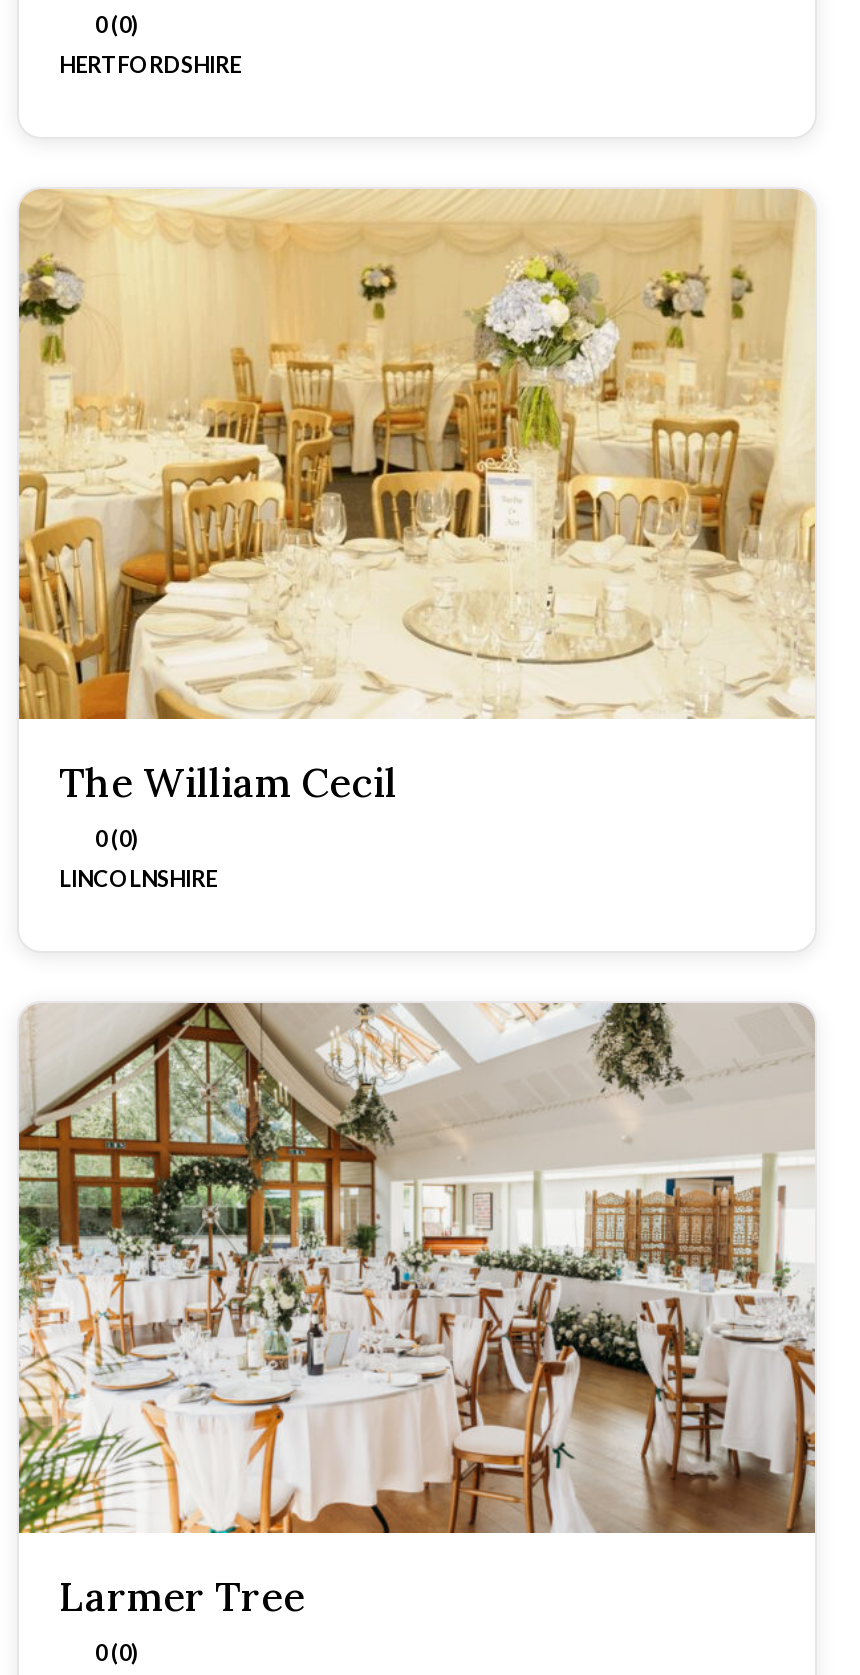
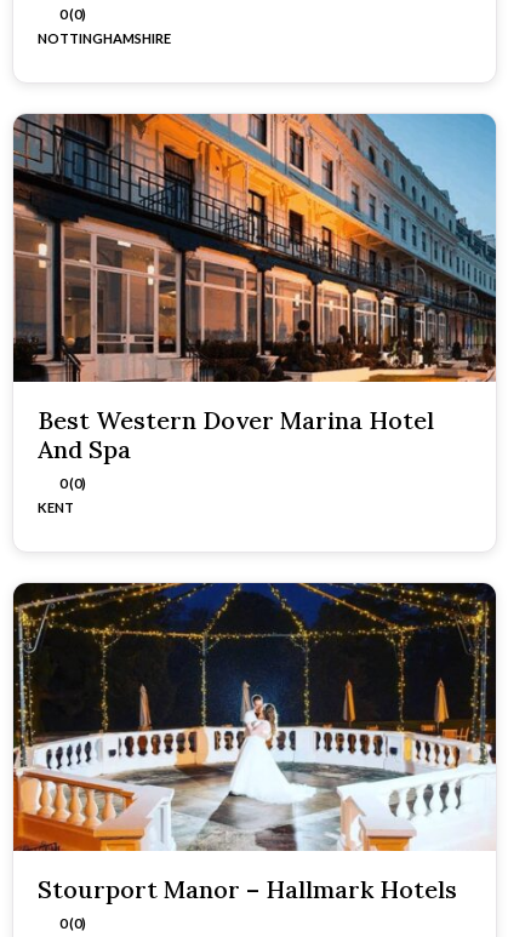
- HERTFORDSHIRE
+ NOTTINGHAMSHIRE

- [image]
- The William Cecil
+ [image]
+ Best Western Dover Marina Hotel
+ And Spa

- LINCOLNSHIRE
+ KENT

- [image]
- Larmer Tree
+ [image]
+ Stourport Manor – Hallmark Hotels
